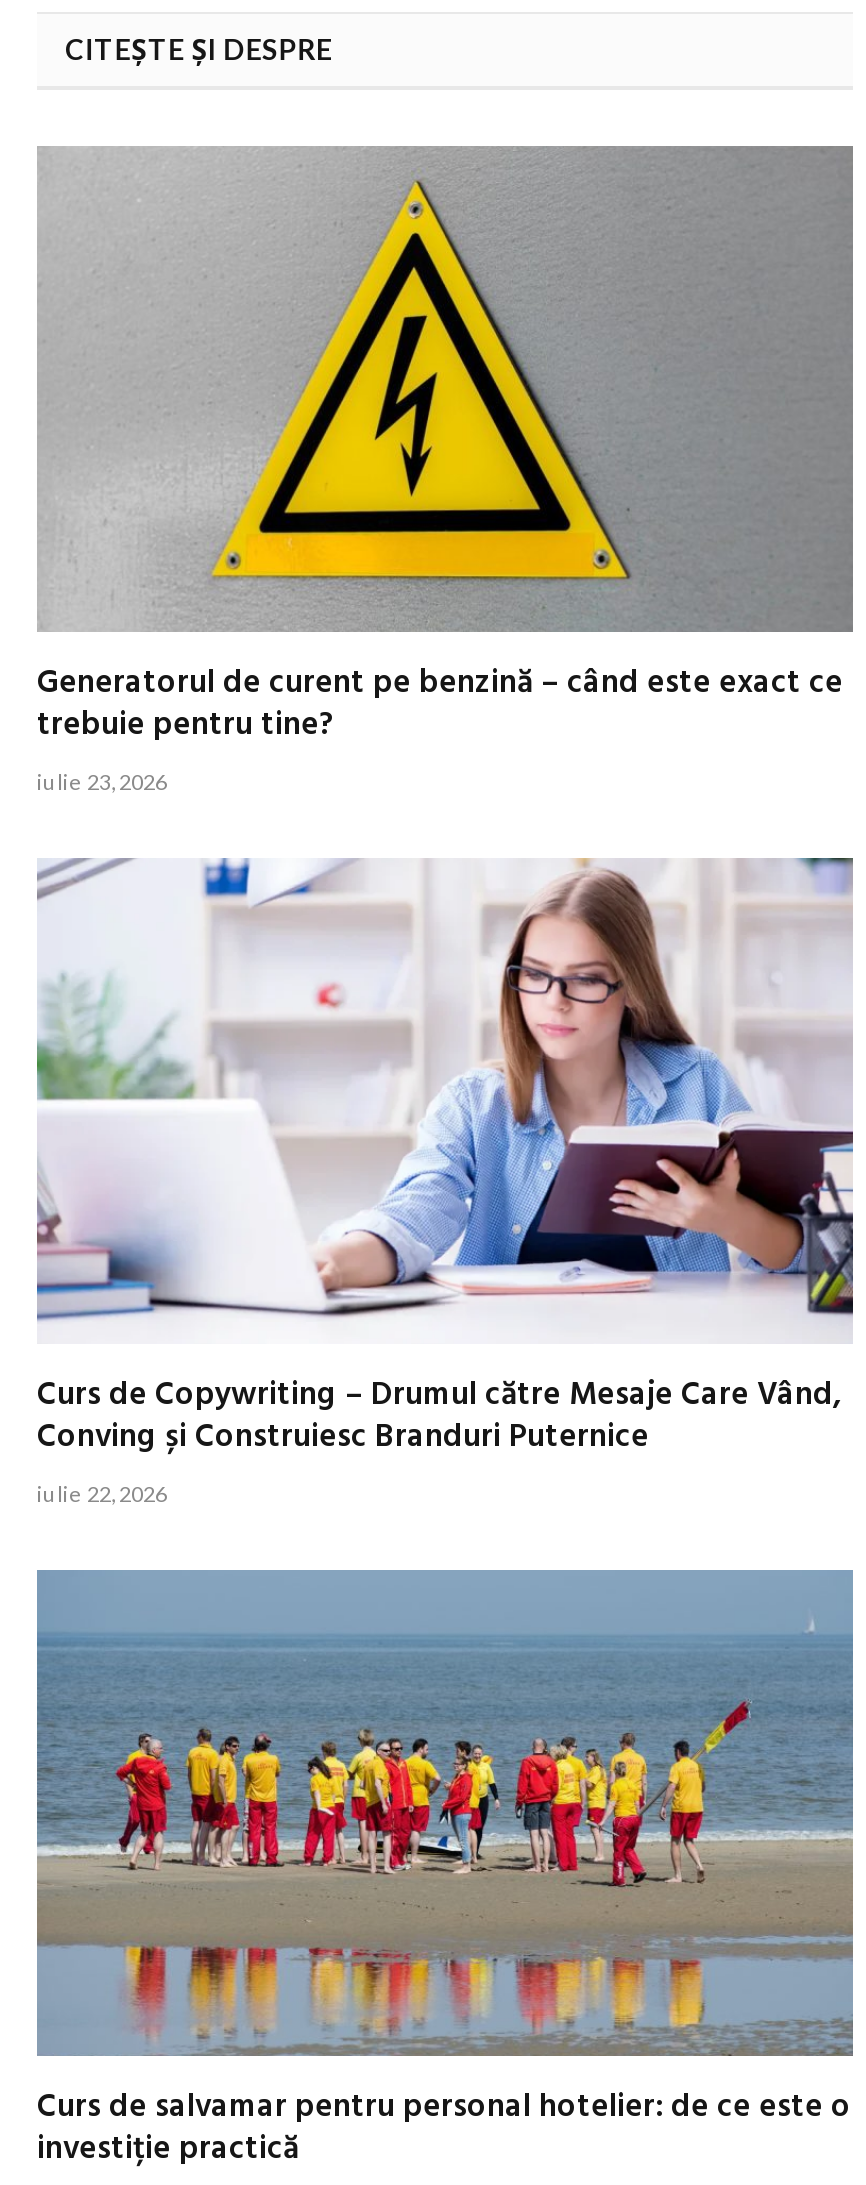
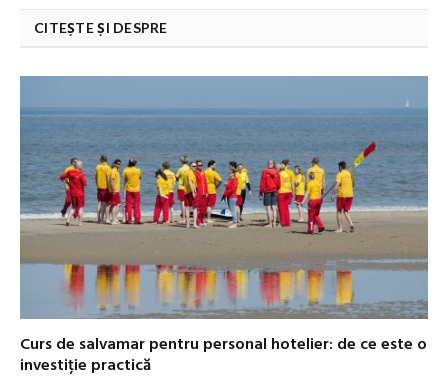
- [image]
- Generatorul de curent pe benzină – când este exact ce
- trebuie pentru tine?
- iulie 23, 2026

- [image]
- Curs de Copywriting – Drumul către Mesaje Care Vând,
- Conving și Construiesc Branduri Puternice
- iulie 22, 2026
